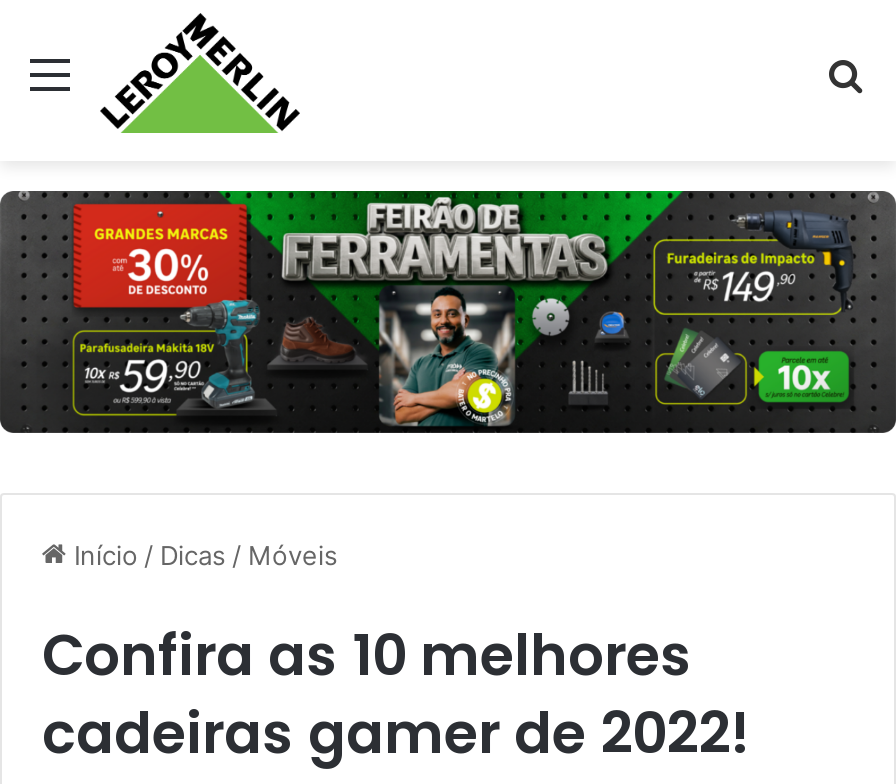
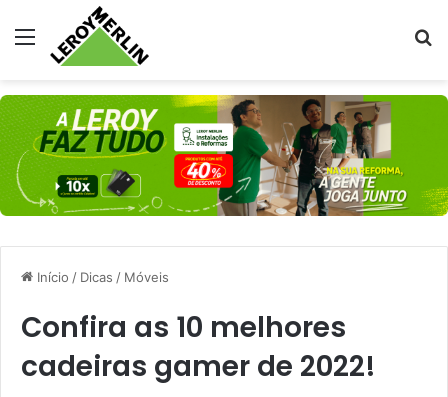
- [image]
+ [image]
